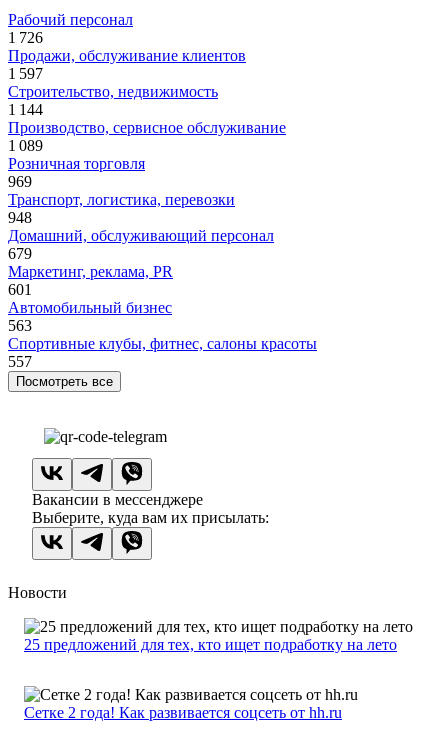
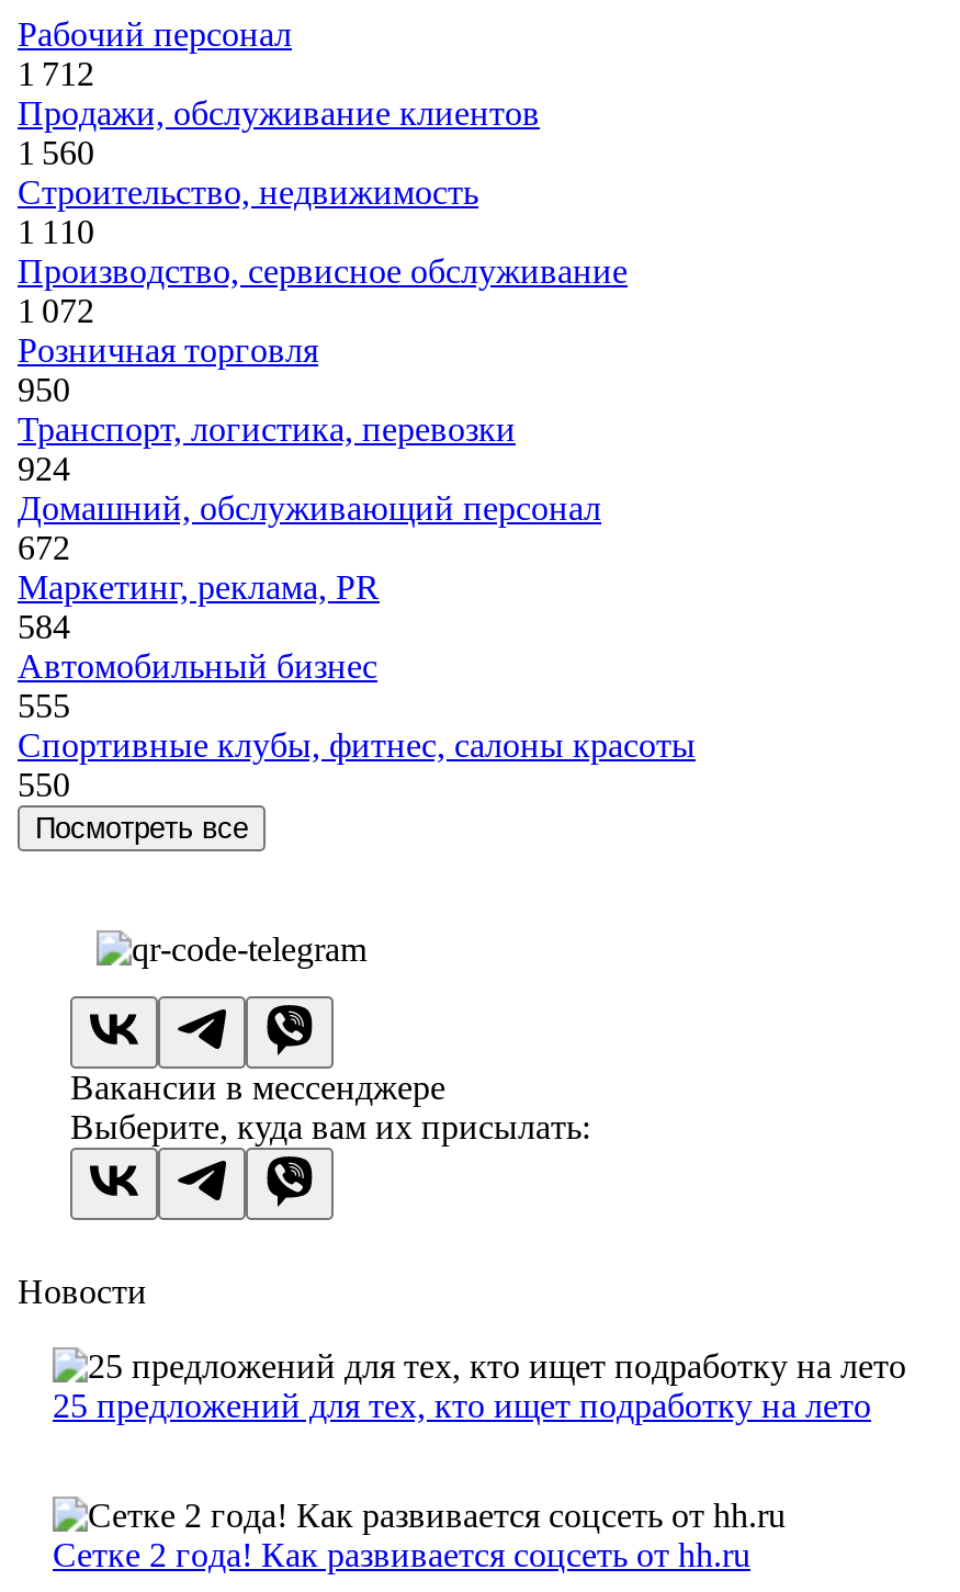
- 1 726
+ 1 712

- 1 597
+ 1 560

- 1 144
+ 1 110

- 1 089
+ 1 072

- 969
+ 950

- 948
+ 924

- 679
+ 672

- 601
+ 584

- 563
+ 555

- 557
+ 550
